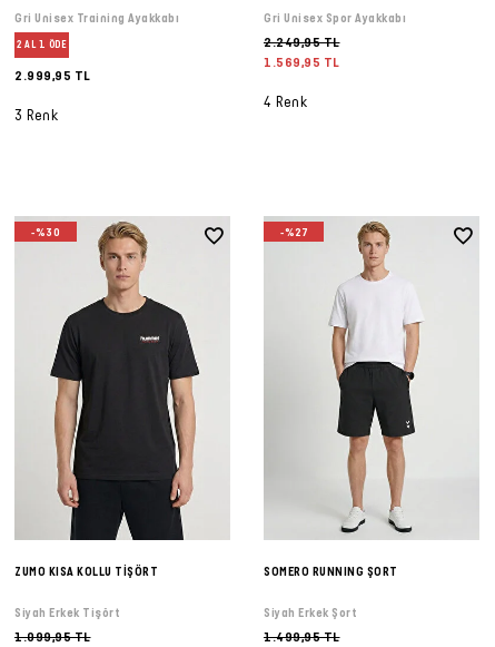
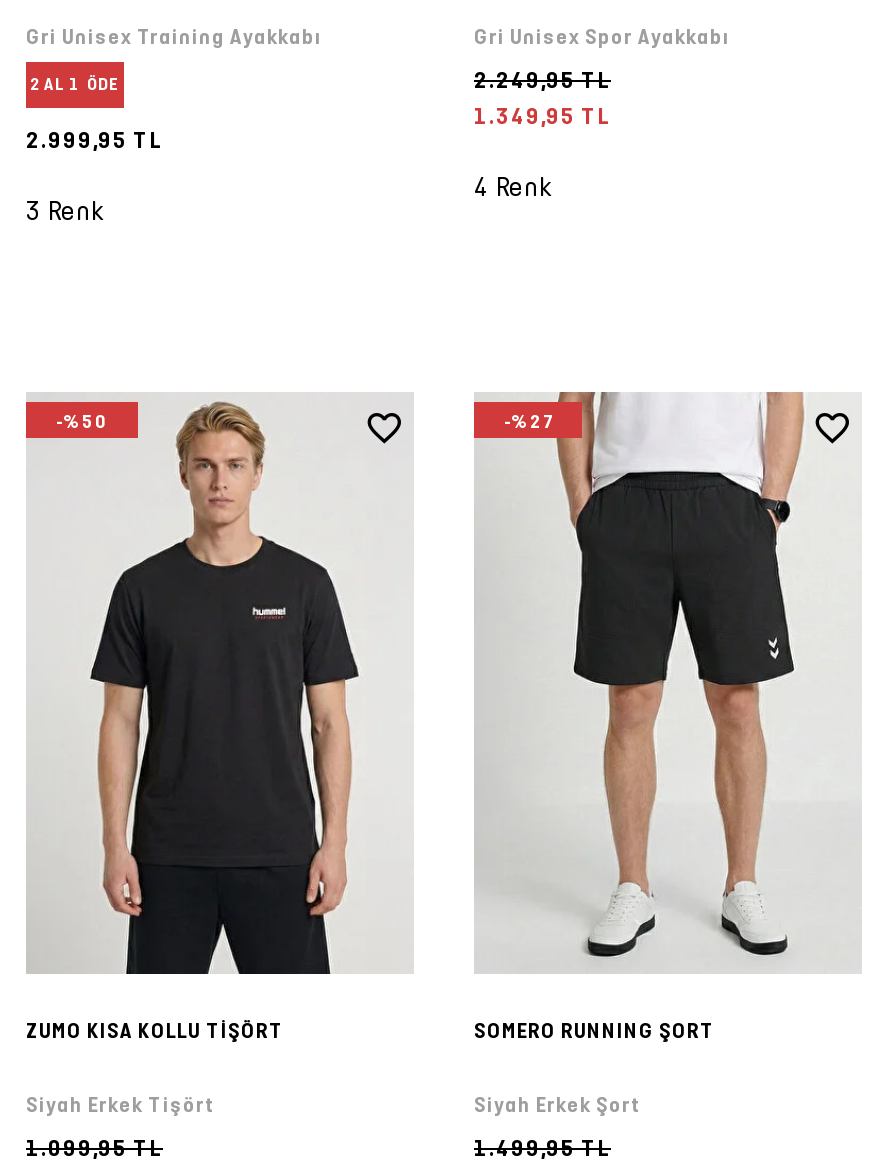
- 1.569,95 TL
+ 1.349,95 TL

- [image]
+ [image]

- -%30
+ -%50
